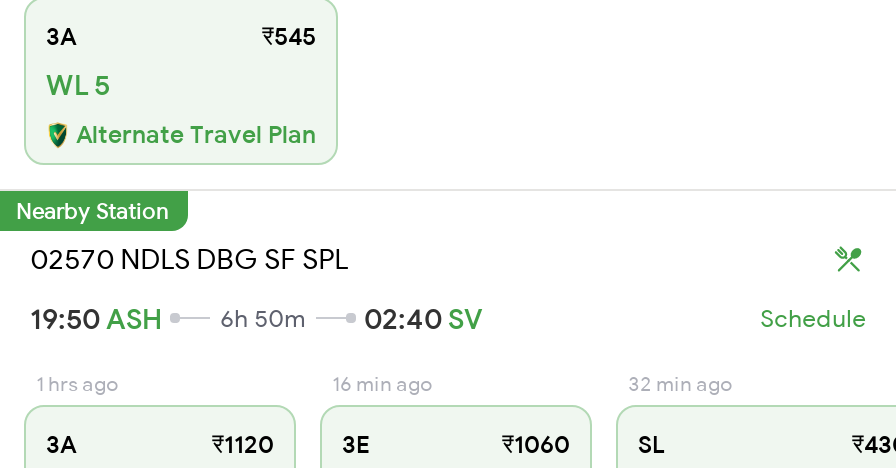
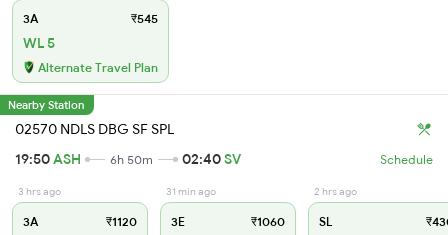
- 1 hrs ago
+ 3 hrs ago

- 16 min ago
+ 31 min ago

- 32 min ago
+ 2 hrs ago
